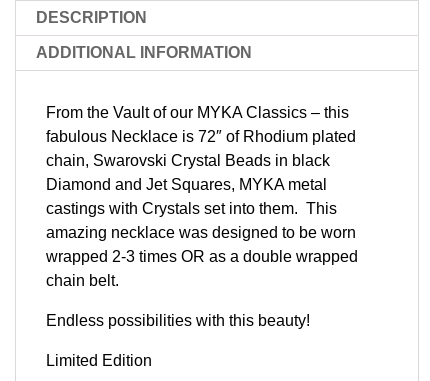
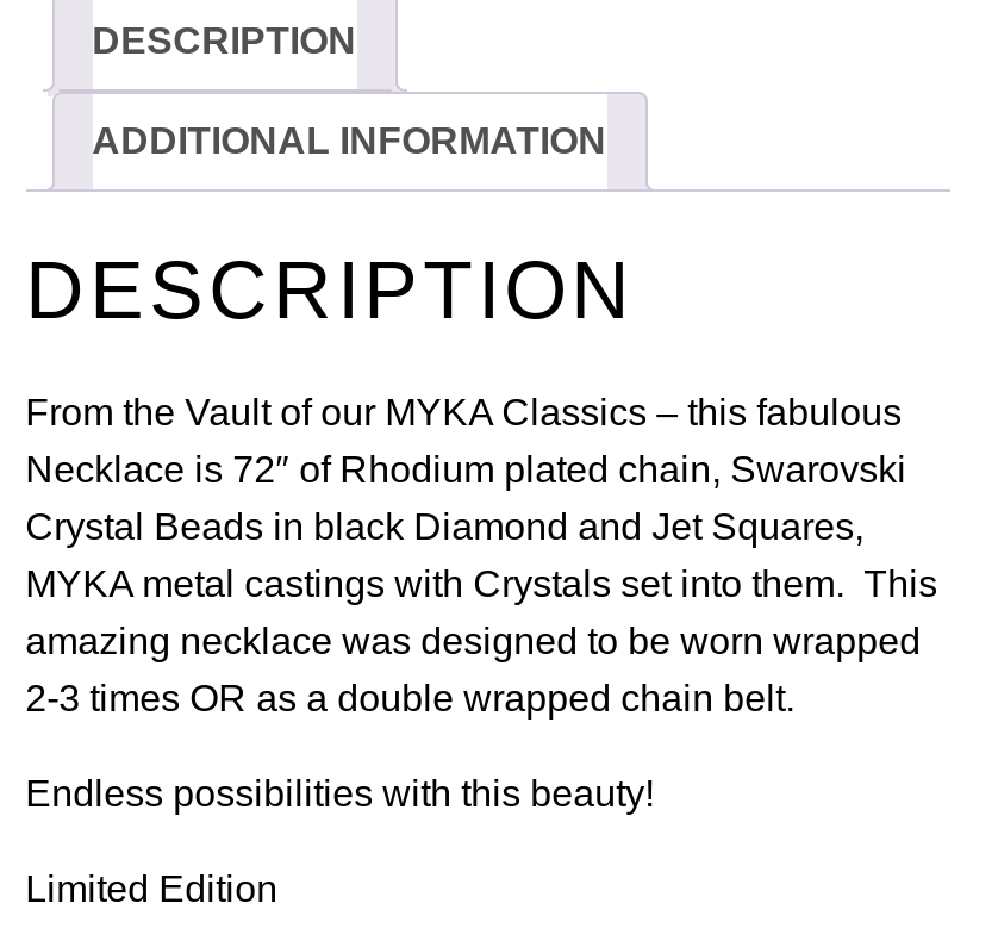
- From the Vault of our MYKA Classics – this
- fabulous Necklace is 72″ of Rhodium plated
- chain, Swarovski Crystal Beads in black
- Diamond and Jet Squares, MYKA metal
- castings with Crystals set into them. This
- amazing necklace was designed to be worn
- wrapped 2-3 times OR as a double wrapped
- chain belt.
+ DESCRIPTION
+ From the Vault of our MYKA Classics – this fabulous
+ Necklace is 72″ of Rhodium plated chain, Swarovski
+ Crystal Beads in black Diamond and Jet Squares,
+ MYKA metal castings with Crystals set into them. This
+ amazing necklace was designed to be worn wrapped
+ 2-3 times OR as a double wrapped chain belt.
